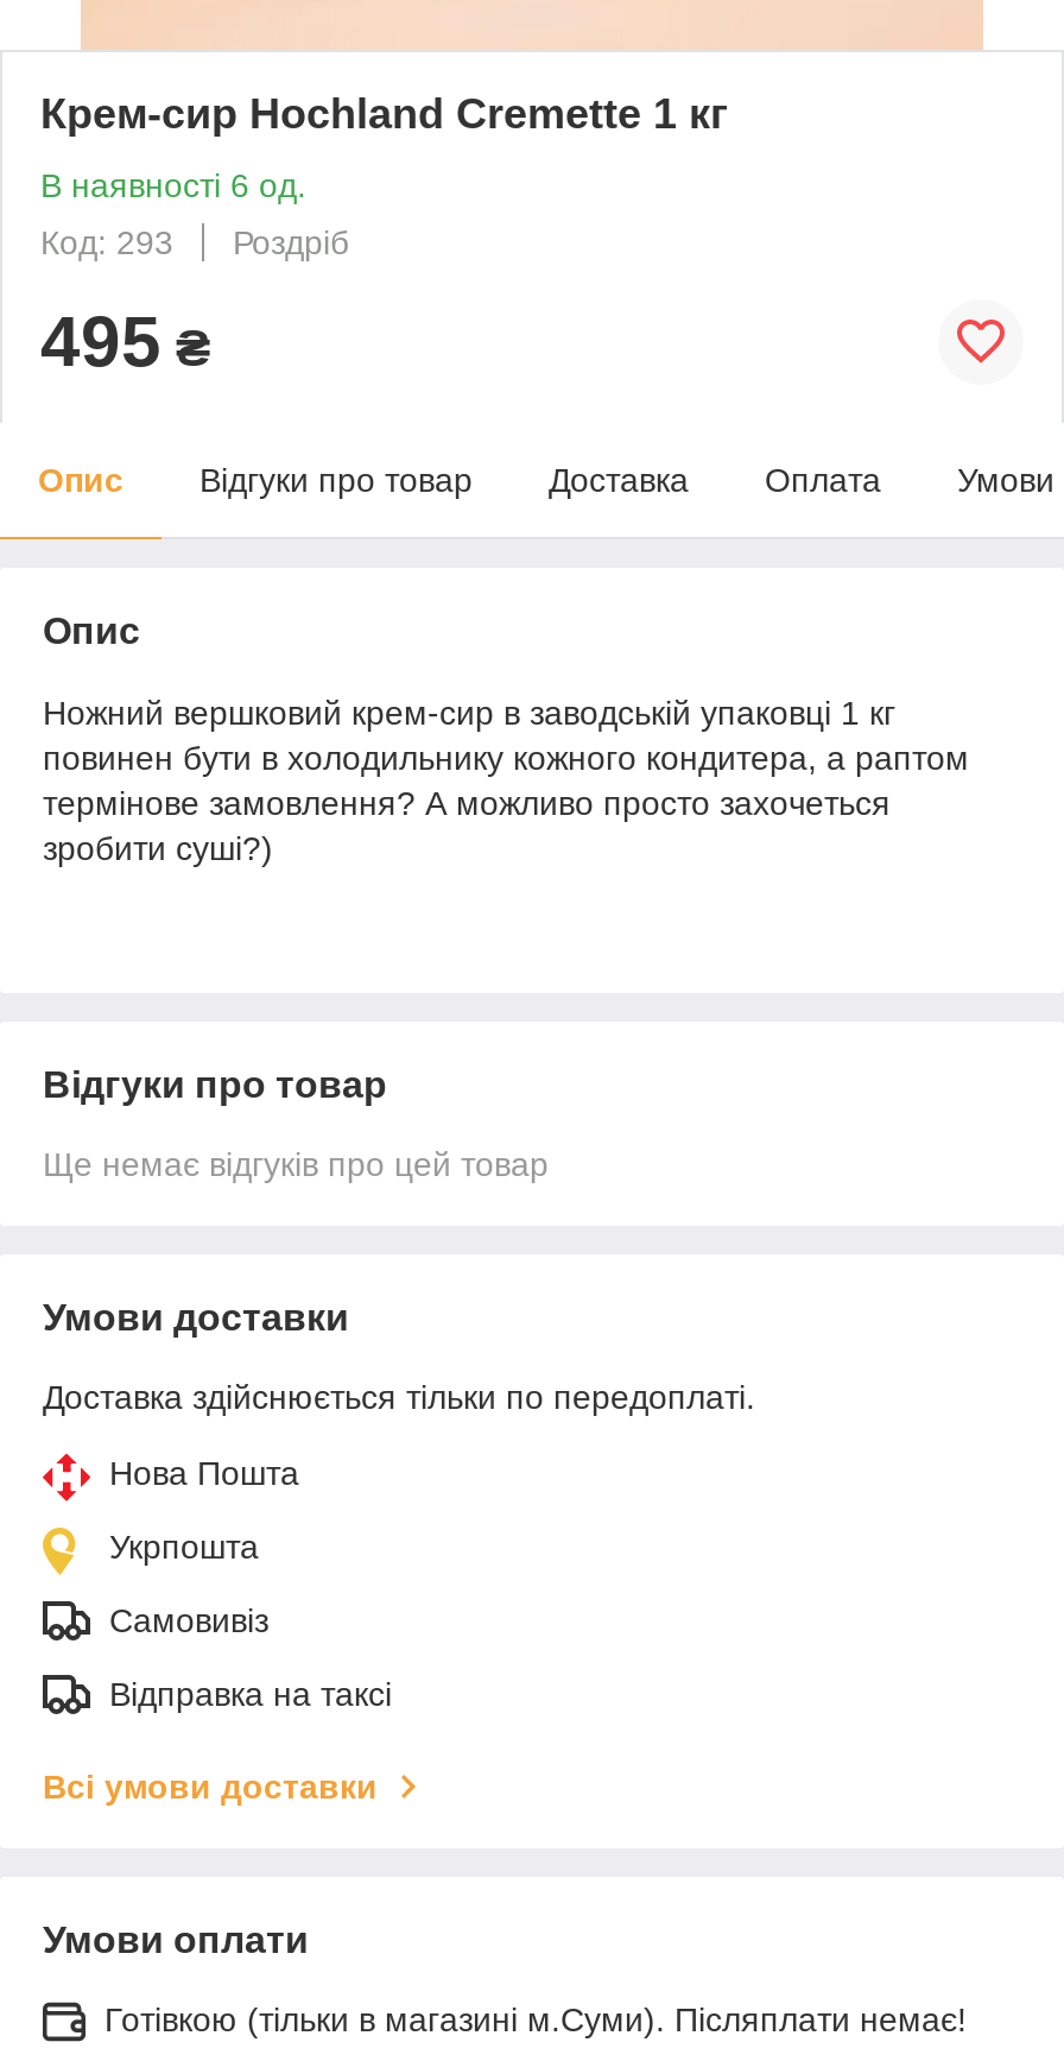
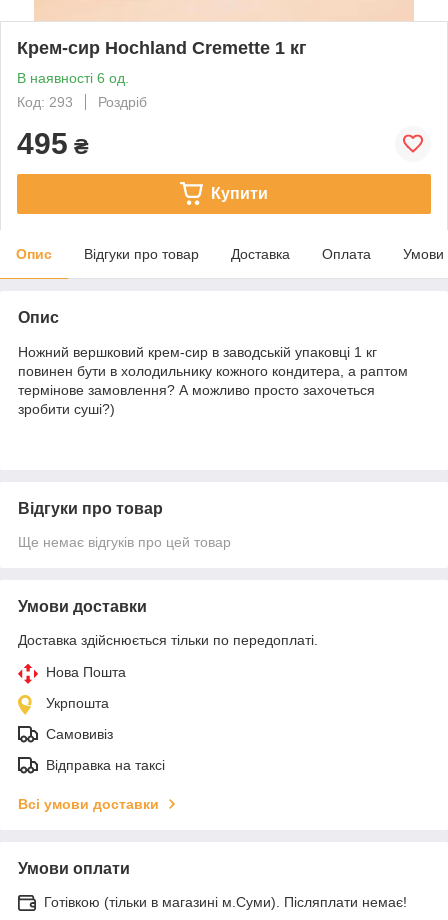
+ Купити
